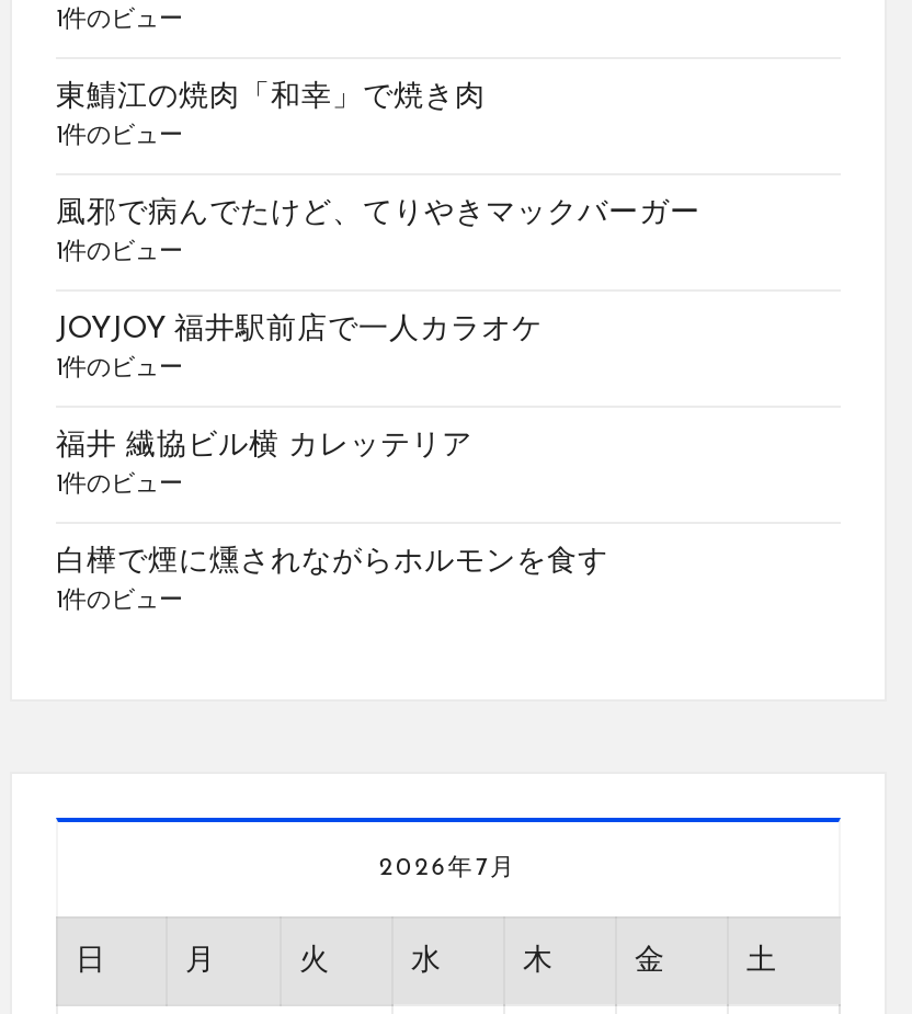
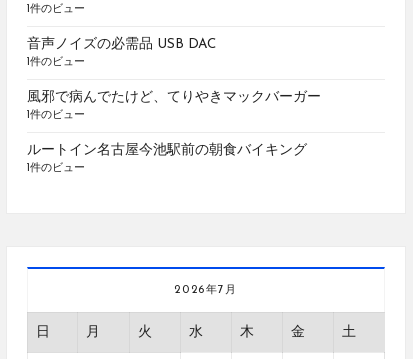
- 東鯖江の焼肉「和幸」で焼き肉
+ 音声ノイズの必需品 USB DAC

- JOYJOY 福井駅前店で一人カラオケ
- 1件のビュー
- 福井 繊協ビル横 カレッテリア
- 1件のビュー
- 白樺で煙に燻されながらホルモンを食す
+ ルートイン名古屋今池駅前の朝食バイキング
